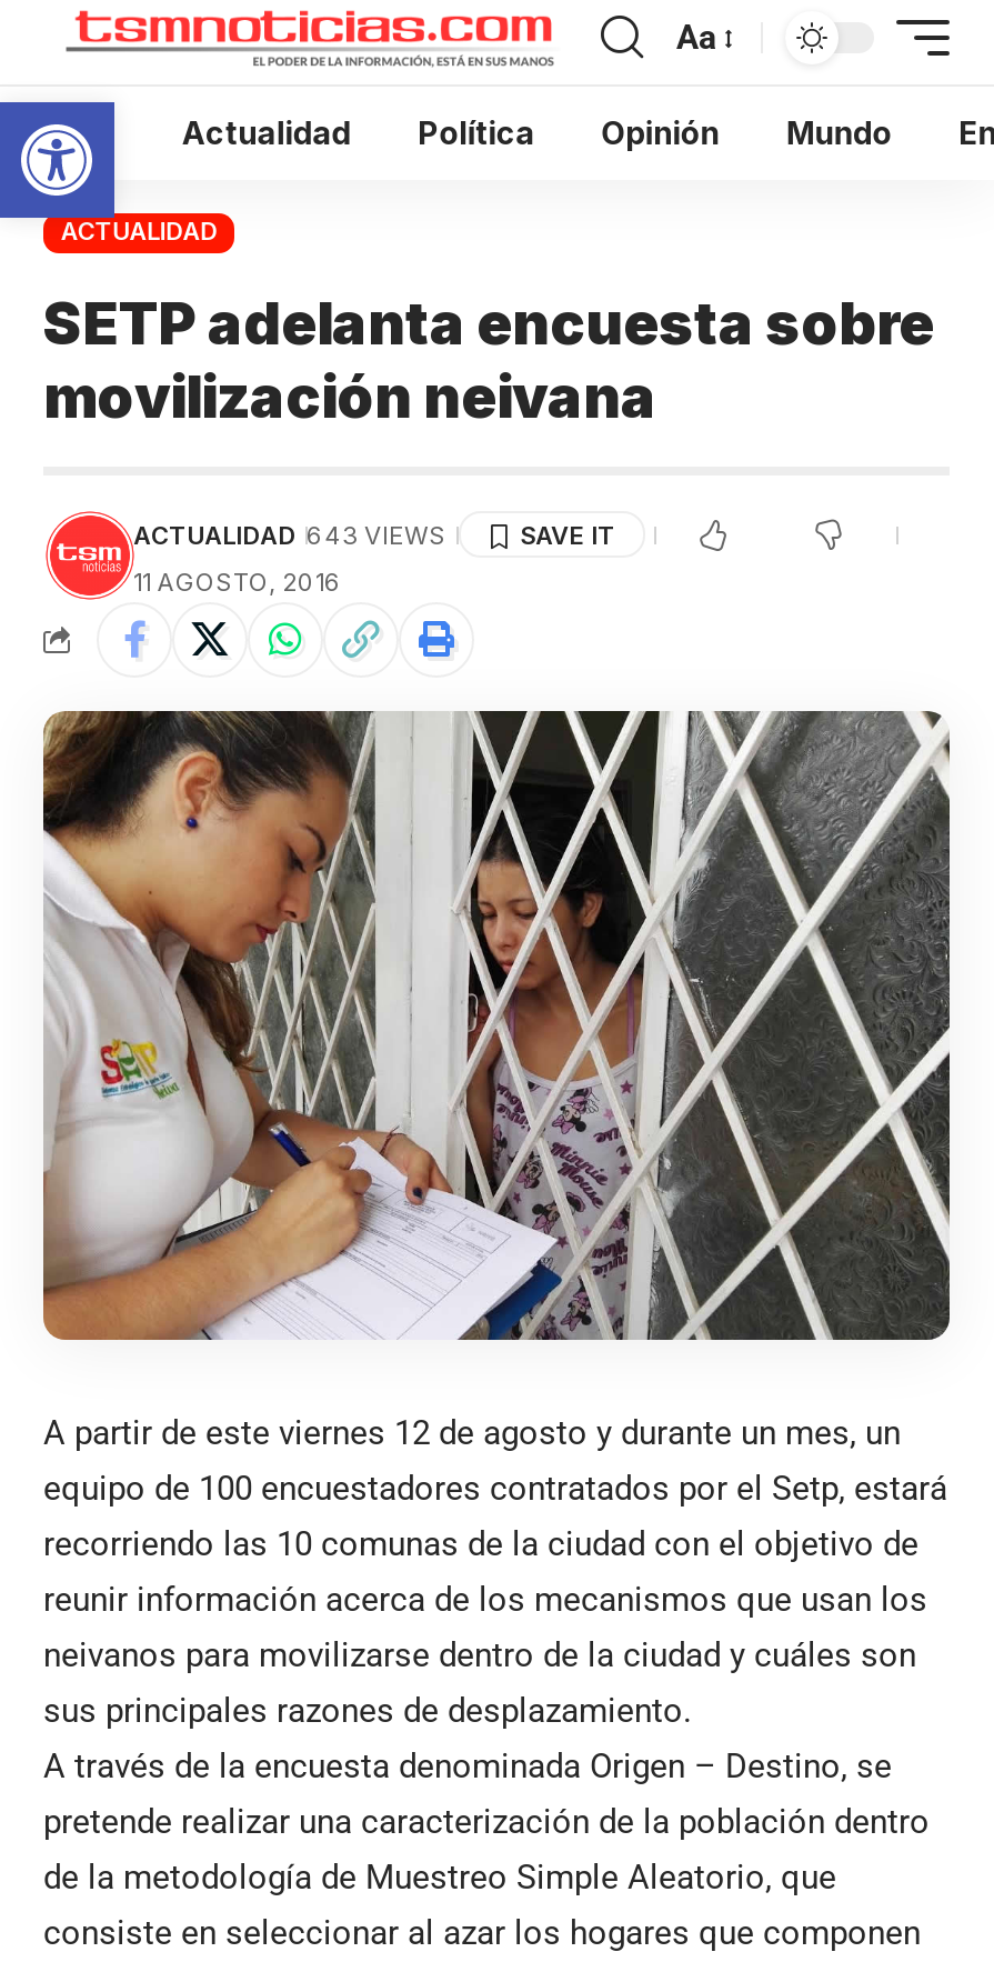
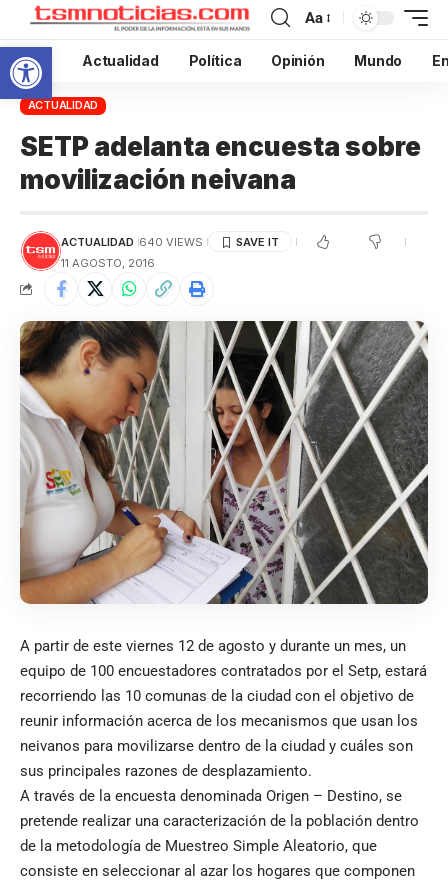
- ACTUALIDAD 643 VIEWS
+ ACTUALIDAD 640 VIEWS
